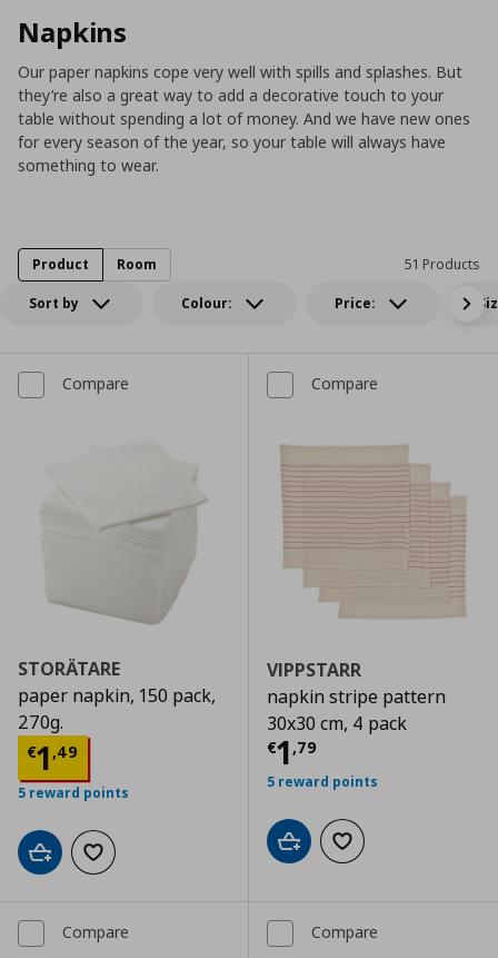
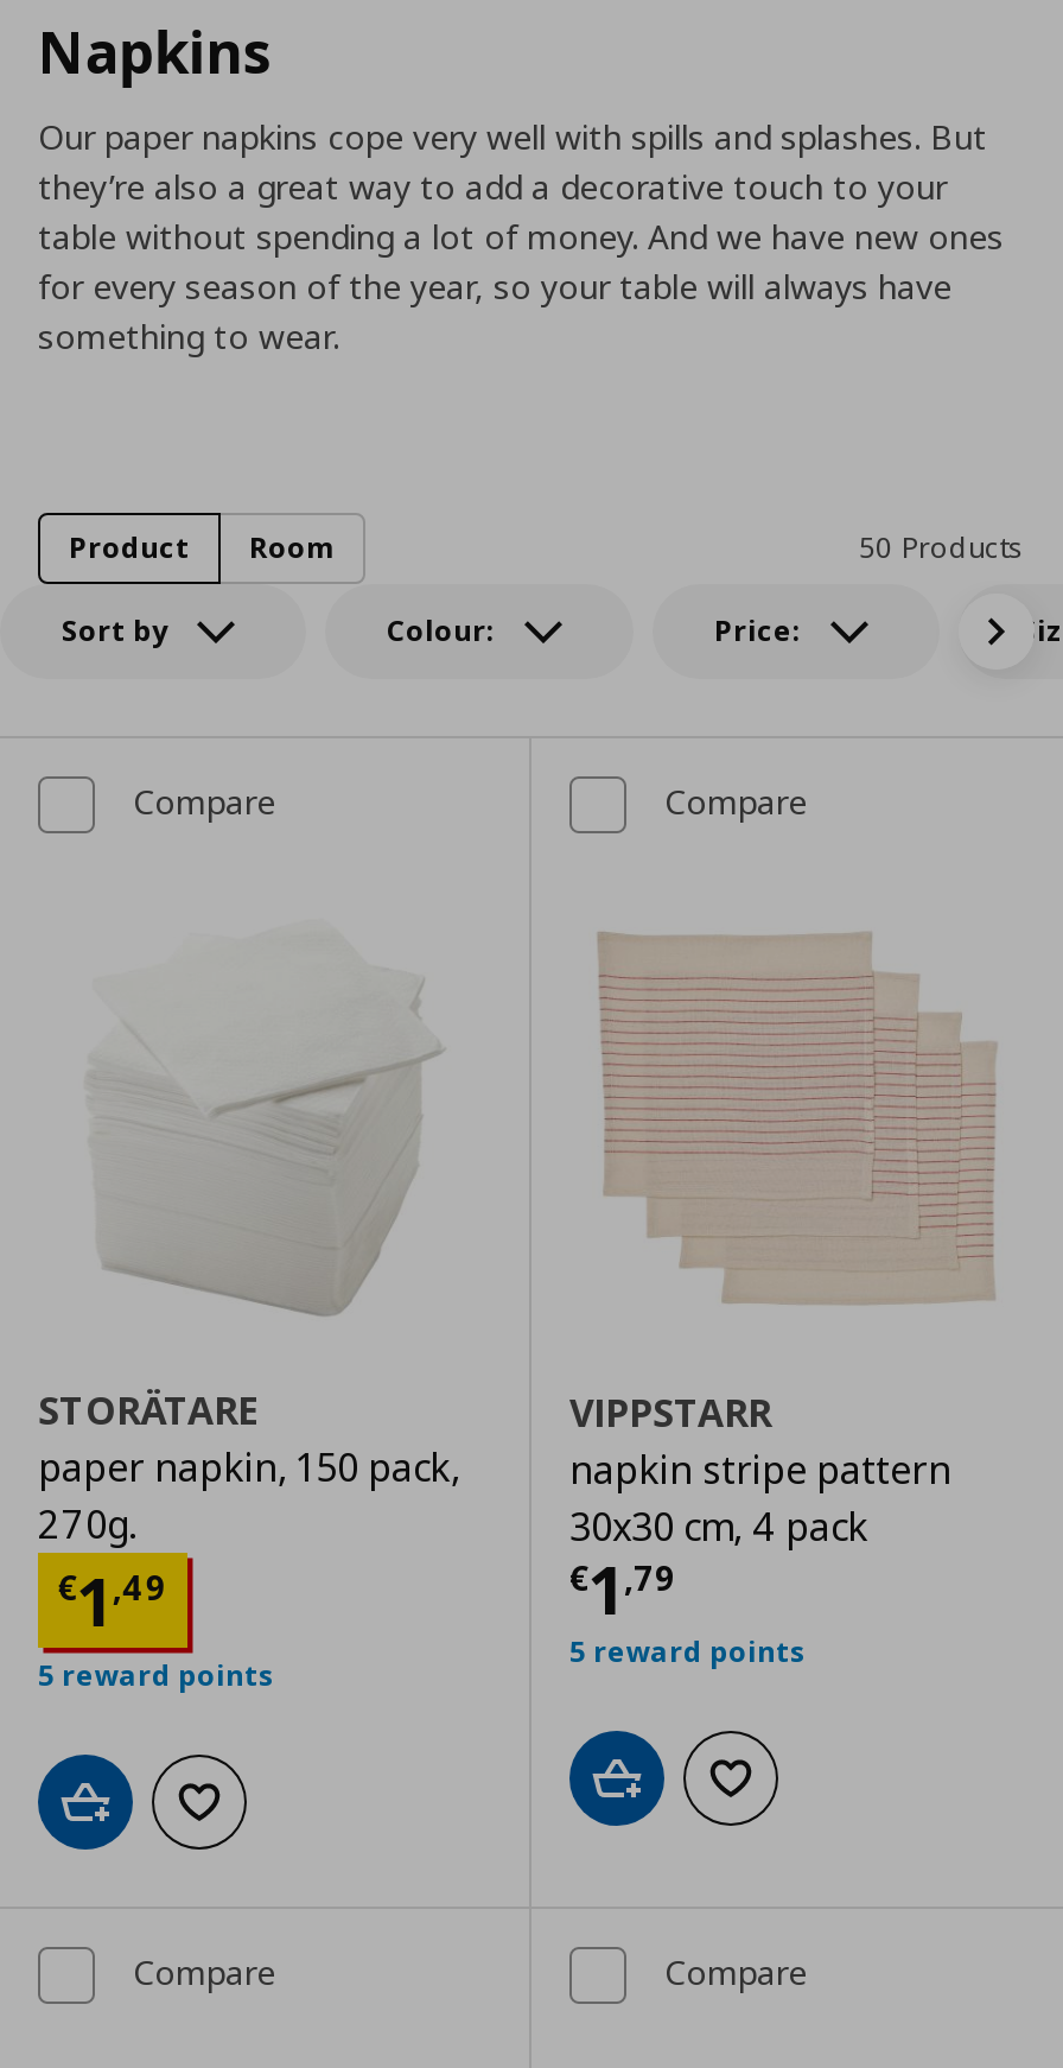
- 51 Products
+ 50 Products
